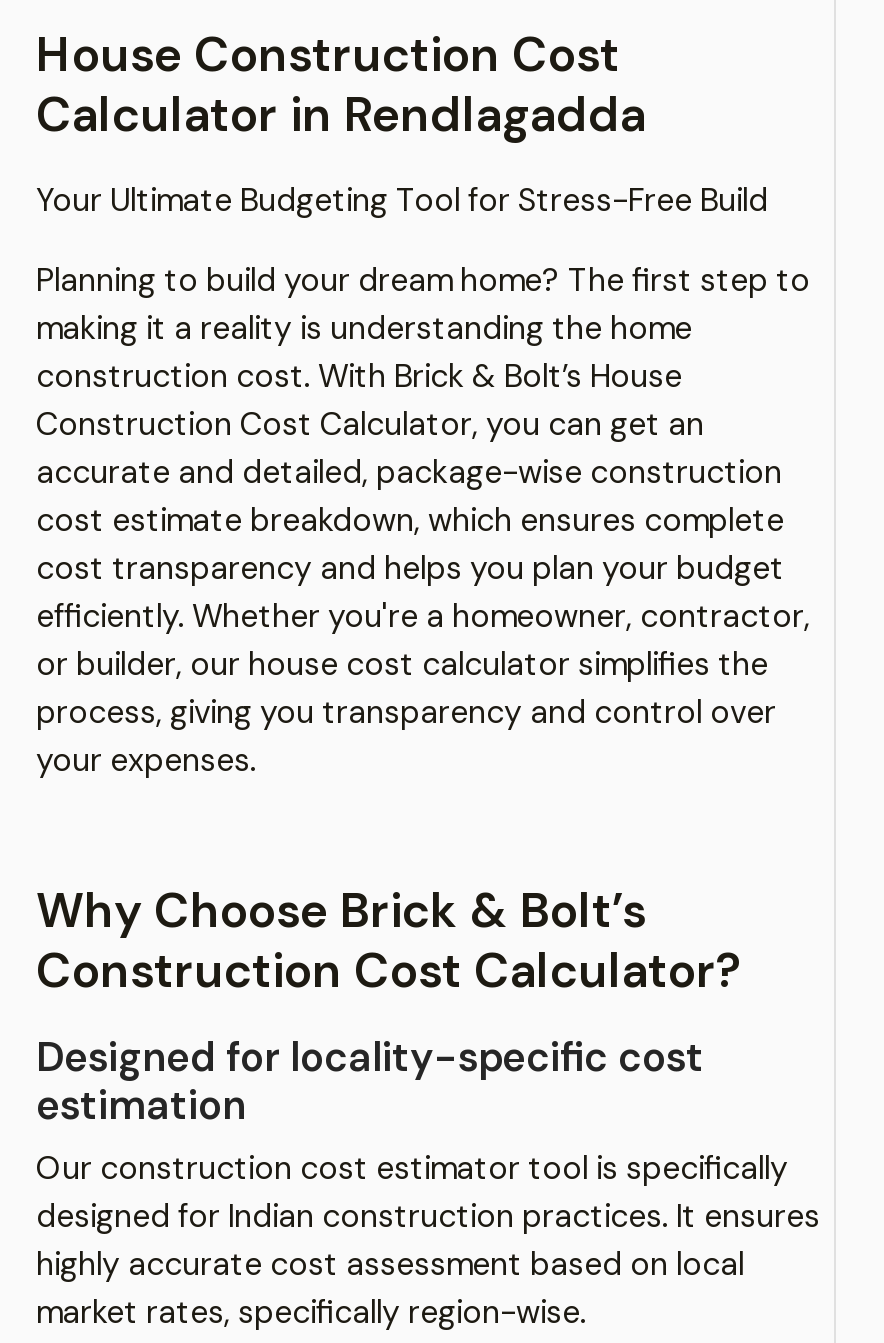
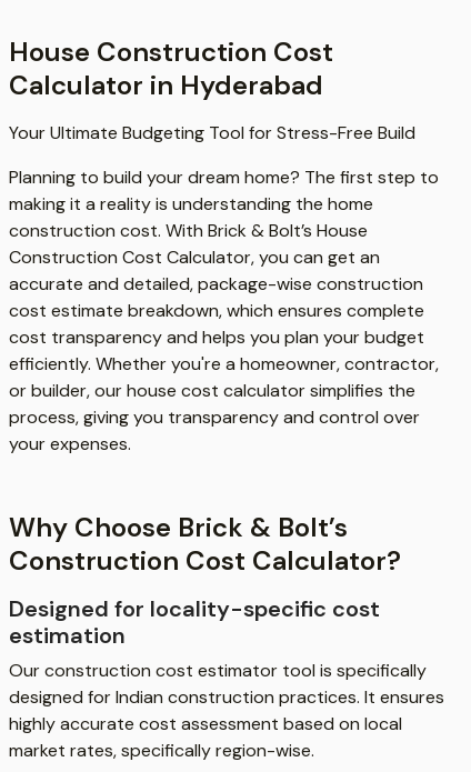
- Calculator in Rendlagadda
+ Calculator in Hyderabad
